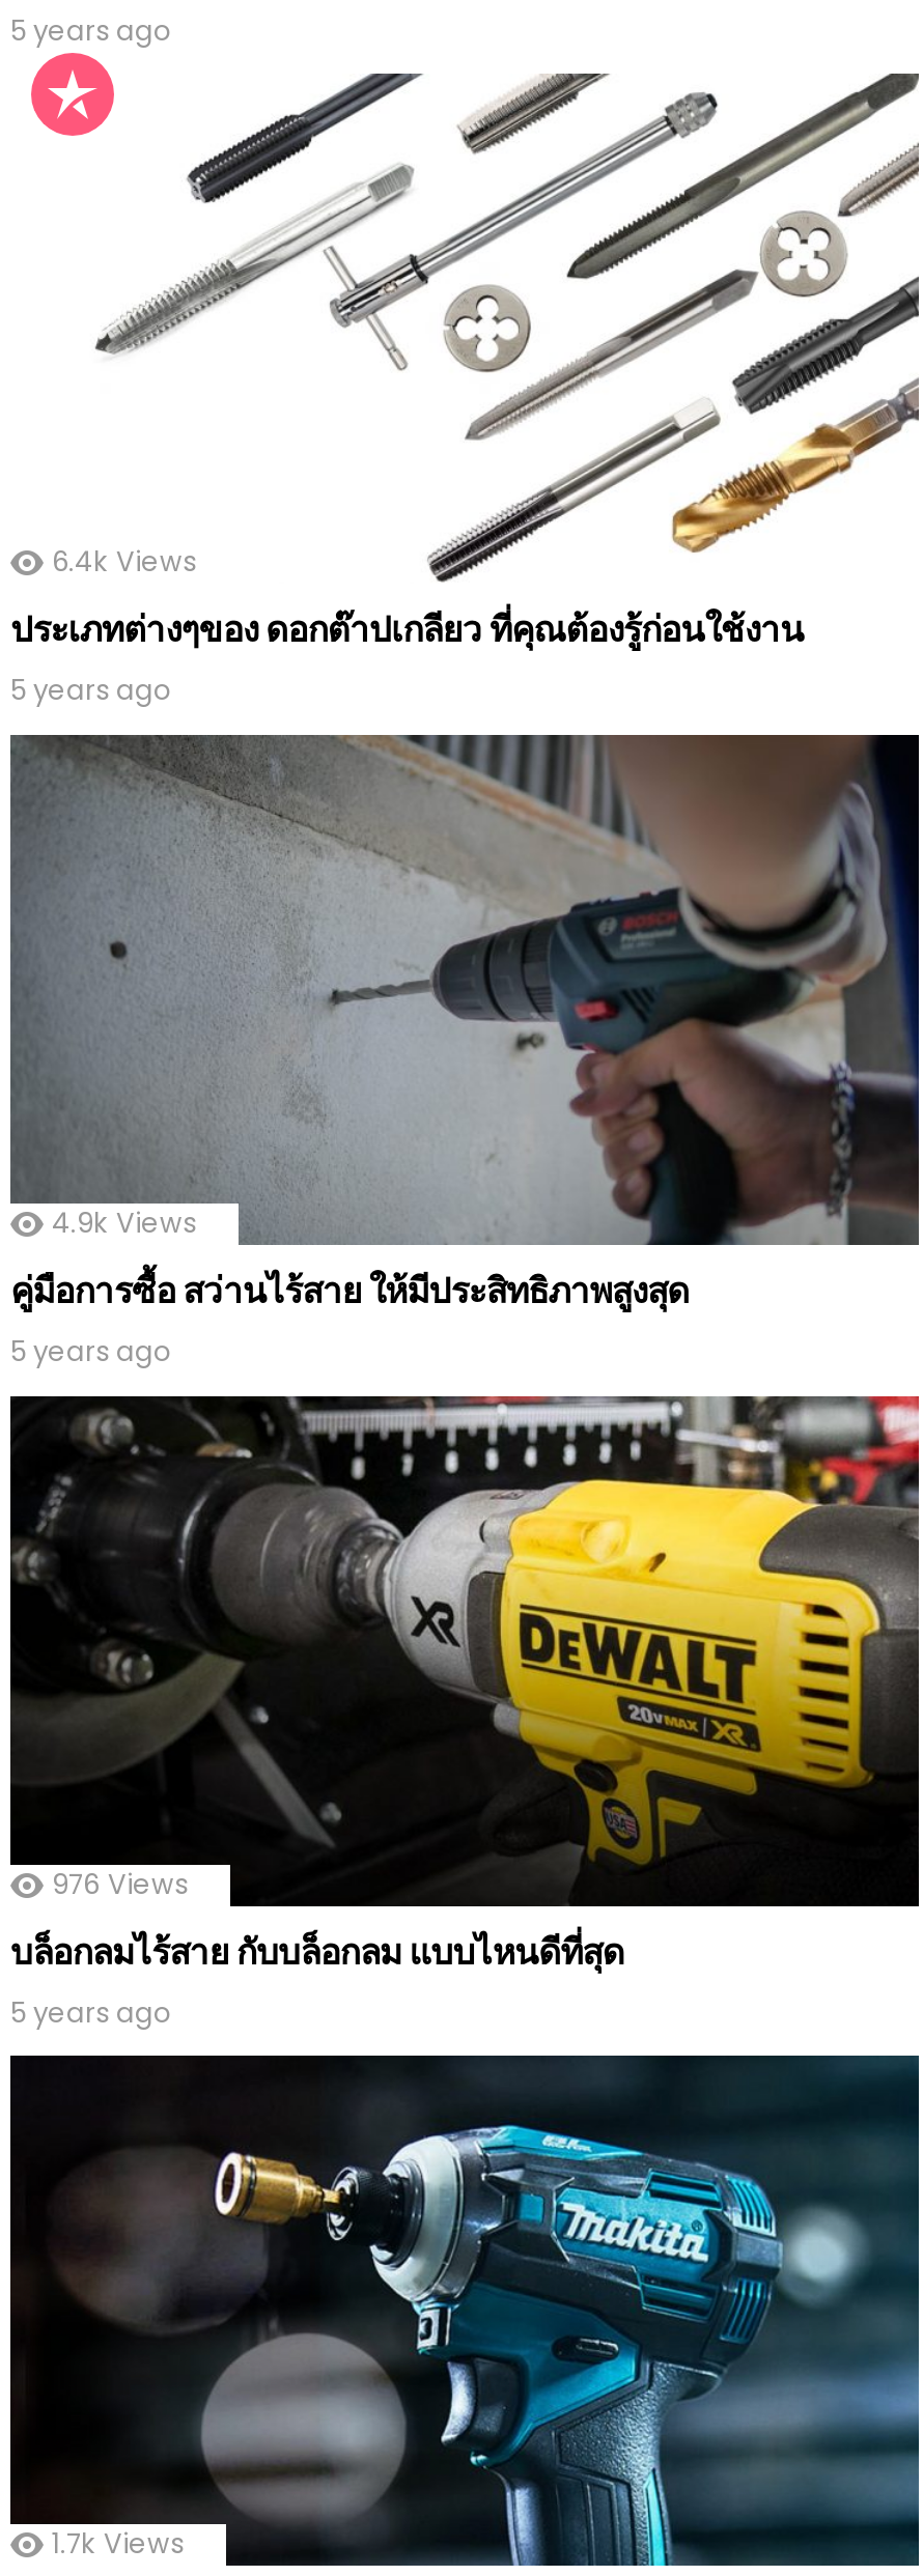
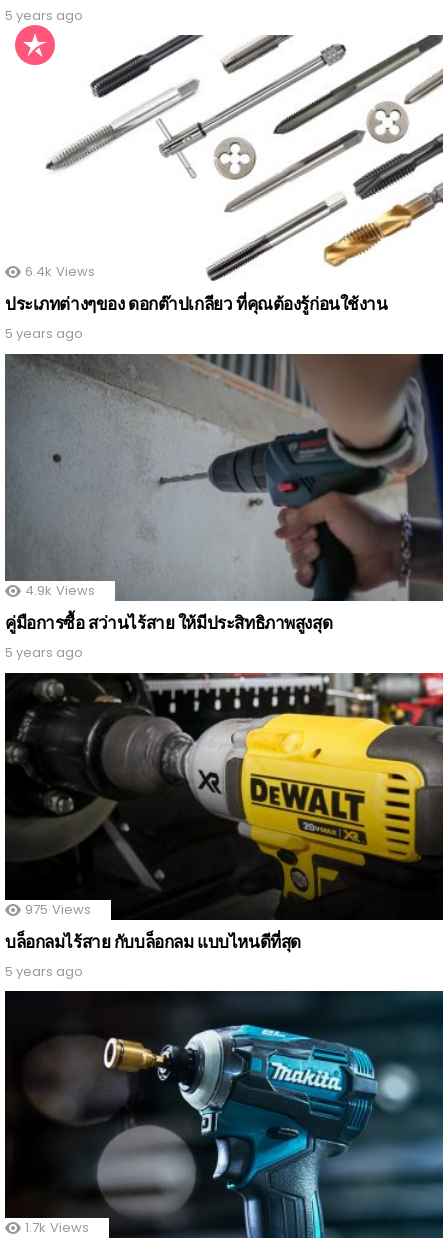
- 976 Views
+ 975 Views
